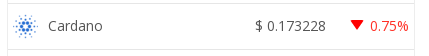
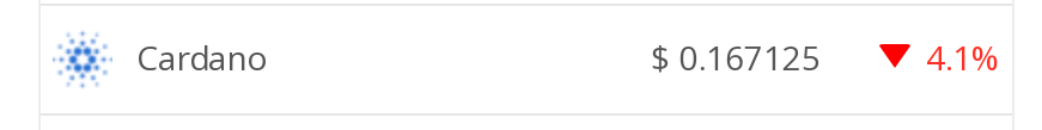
- $ 0.173228
+ $ 0.167125

- 0.75%
+ 4.1%
